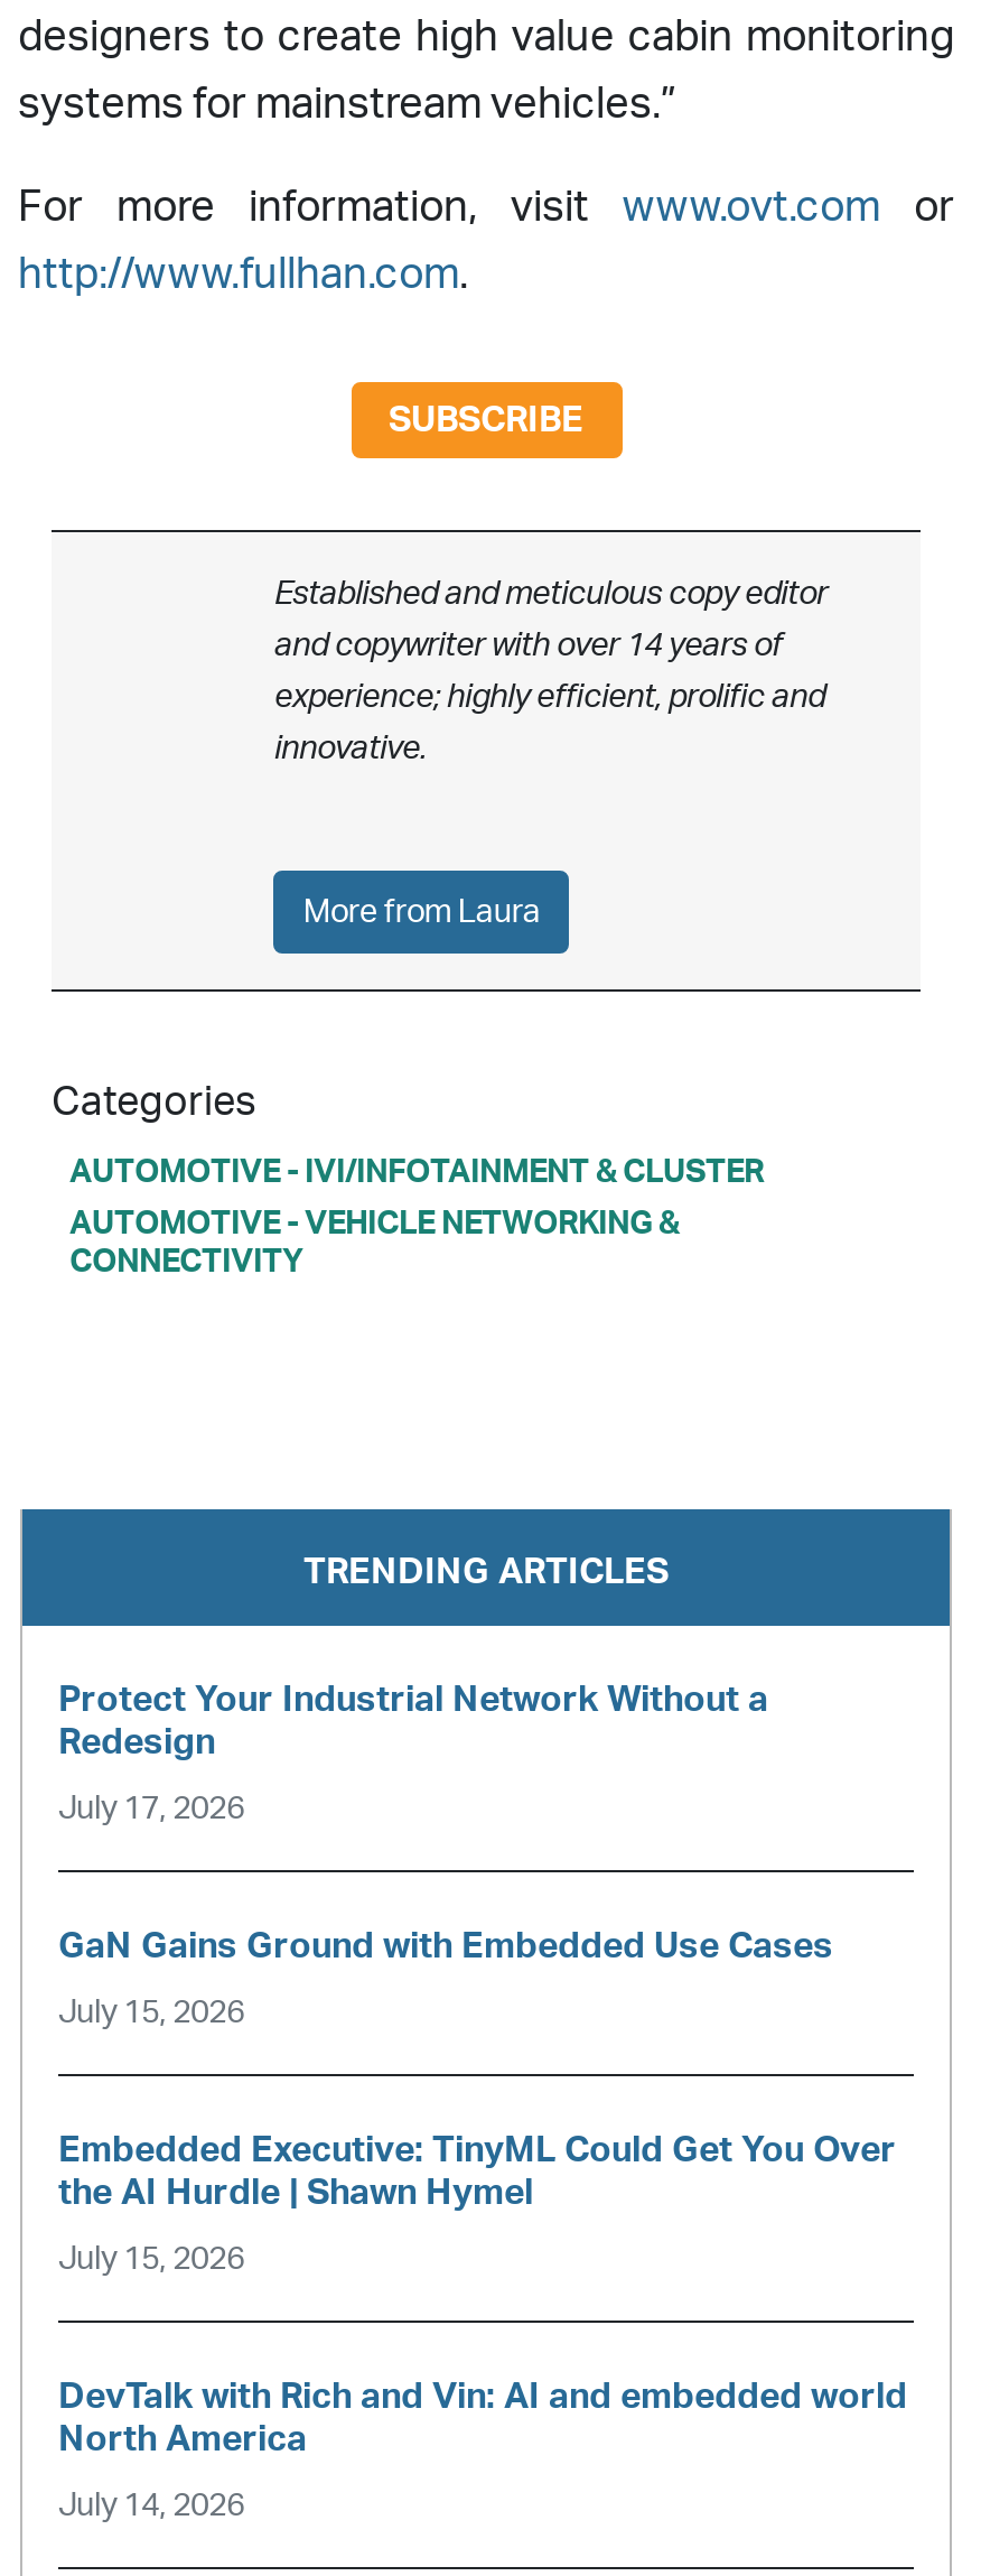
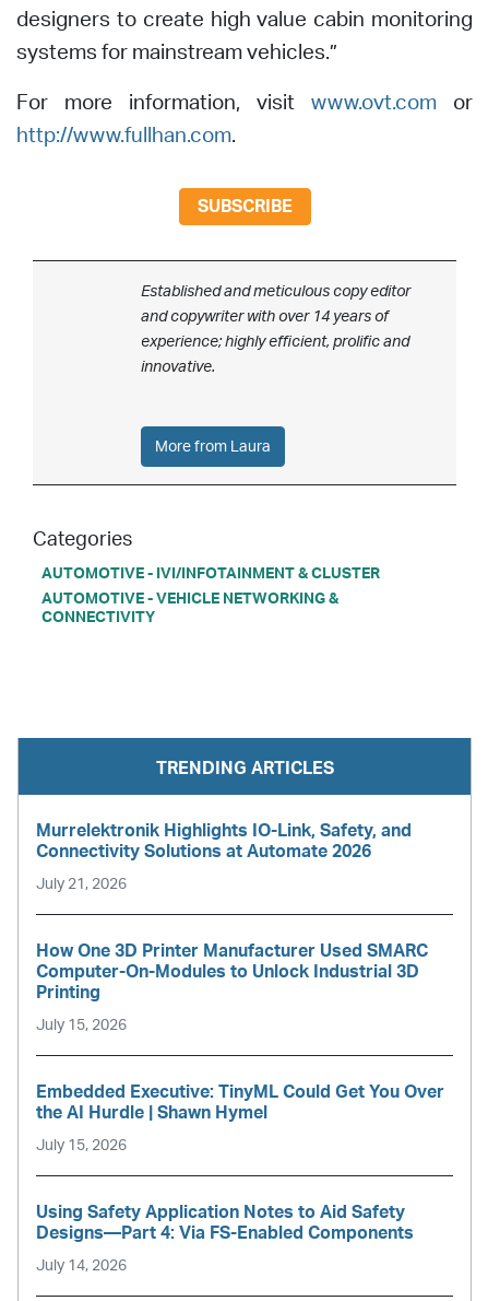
- Protect Your Industrial Network Without a
- Redesign
+ Murrelektronik Highlights IO-Link, Safety, and
+ Connectivity Solutions at Automate 2026

- July 17, 2026
+ July 21, 2026

- GaN Gains Ground with Embedded Use Cases
+ How One 3D Printer Manufacturer Used SMARC
+ Computer-On-Modules to Unlock Industrial 3D
+ Printing

- DevTalk with Rich and Vin: AI and embedded world
- North America
+ Using Safety Application Notes to Aid Safety
+ Designs—Part 4: Via FS-Enabled Components
